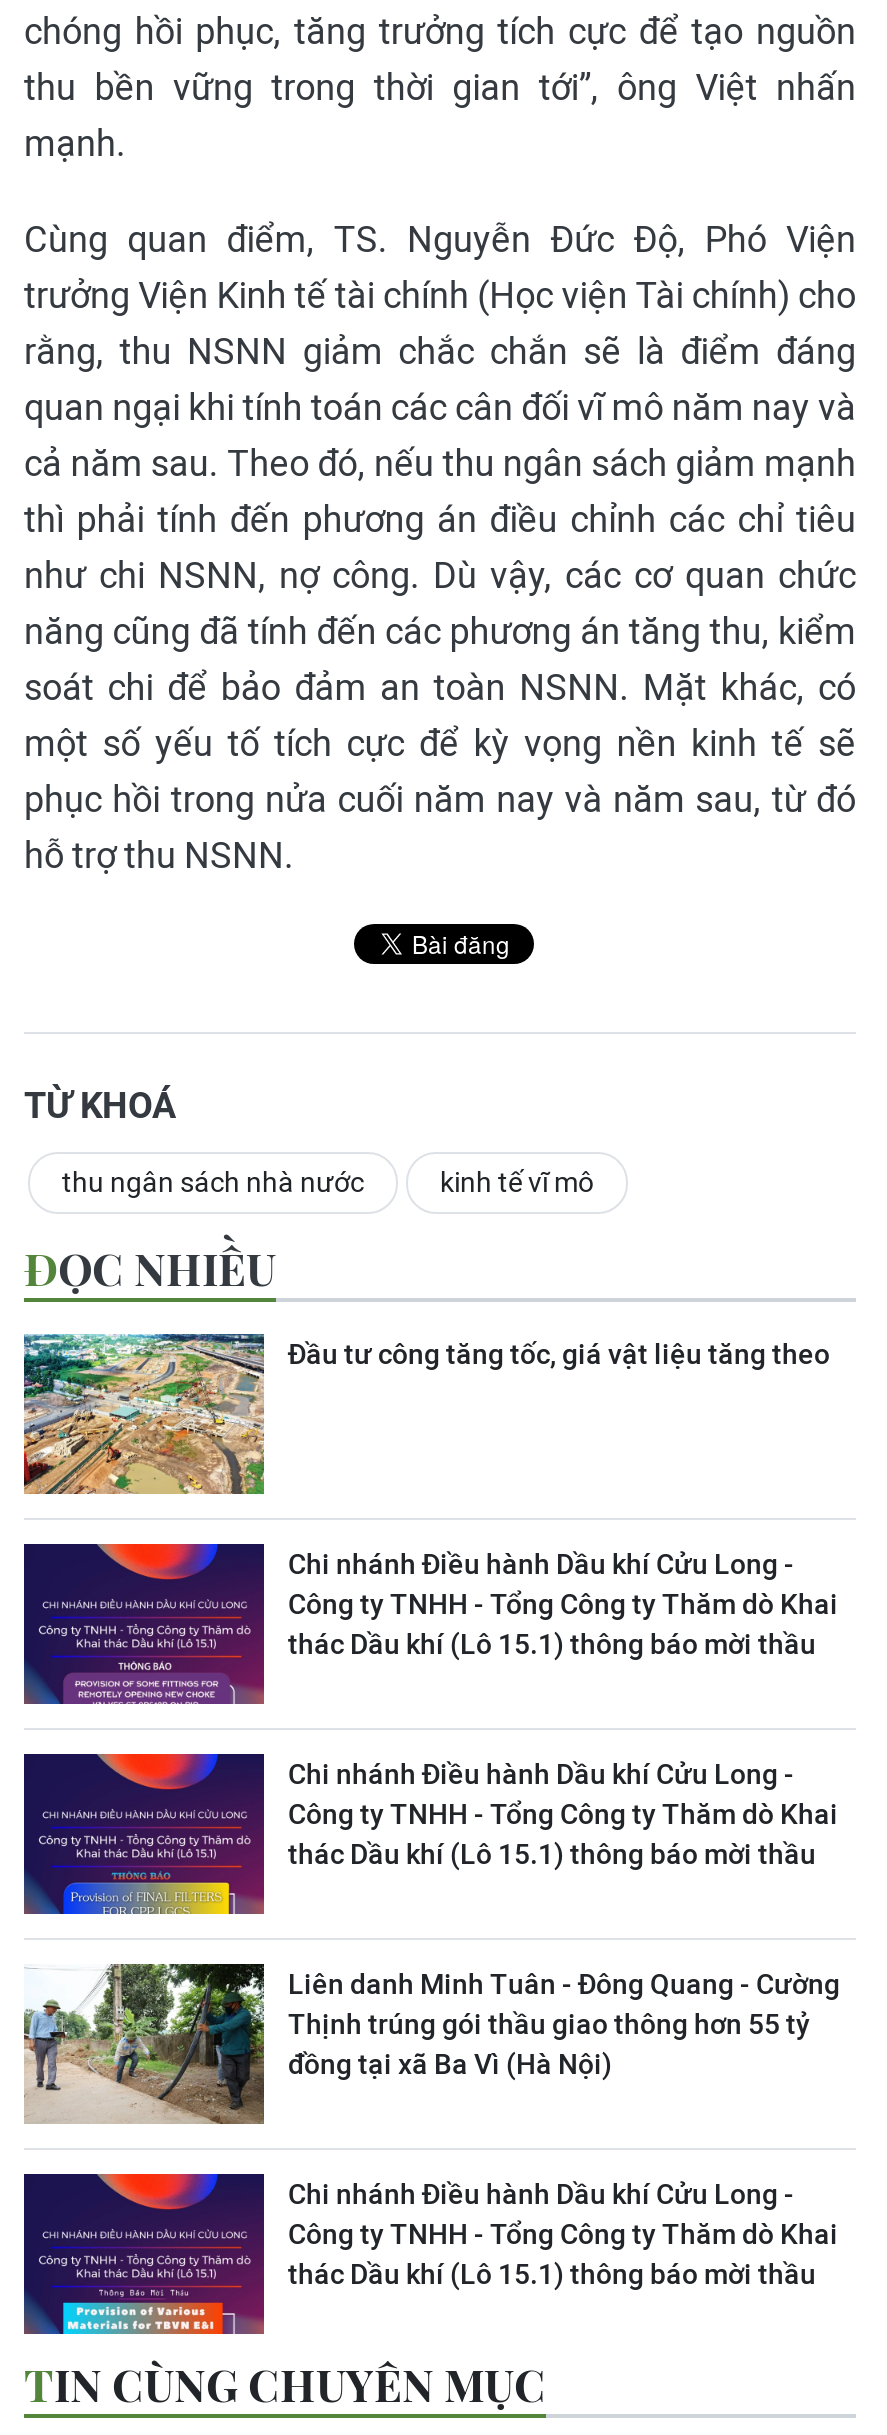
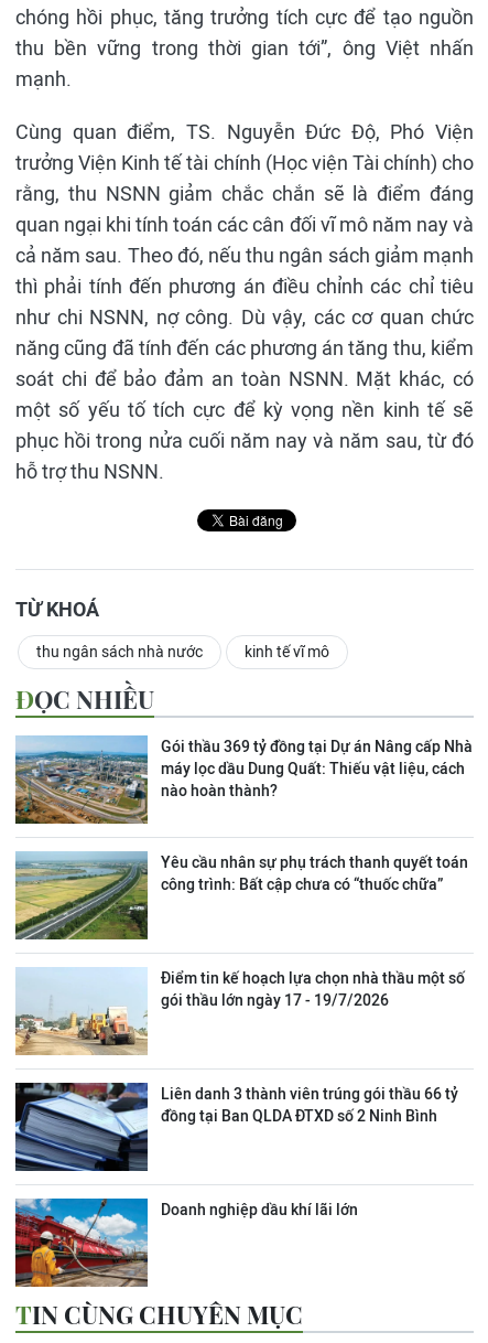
- [image]
- Đầu tư công tăng tốc, giá vật liệu tăng theo
+ [image]
+ Gói thầu 369 tỷ đồng tại Dự án Nâng cấp Nhà
+ máy lọc dầu Dung Quất: Thiếu vật liệu, cách
+ nào hoàn thành?

- [image]
- Chi nhánh Điều hành Dầu khí Cửu Long -
- Công ty TNHH - Tổng Công ty Thăm dò Khai
- thác Dầu khí (Lô 15.1) thông báo mời thầu
+ [image]
+ Yêu cầu nhân sự phụ trách thanh quyết toán
+ công trình: Bất cập chưa có “thuốc chữa”

- [image]
- Chi nhánh Điều hành Dầu khí Cửu Long -
- Công ty TNHH - Tổng Công ty Thăm dò Khai
- thác Dầu khí (Lô 15.1) thông báo mời thầu
+ [image]
+ Điểm tin kế hoạch lựa chọn nhà thầu một số
+ gói thầu lớn ngày 17 - 19/7/2026

- [image]
- Liên danh Minh Tuân - Đông Quang - Cường
- Thịnh trúng gói thầu giao thông hơn 55 tỷ
- đồng tại xã Ba Vì (Hà Nội)
+ [image]
+ Liên danh 3 thành viên trúng gói thầu 66 tỷ
+ đồng tại Ban QLDA ĐTXD số 2 Ninh Bình

- [image]
- Chi nhánh Điều hành Dầu khí Cửu Long -
- Công ty TNHH - Tổng Công ty Thăm dò Khai
- thác Dầu khí (Lô 15.1) thông báo mời thầu
+ [image]
+ Doanh nghiệp dầu khí lãi lớn
